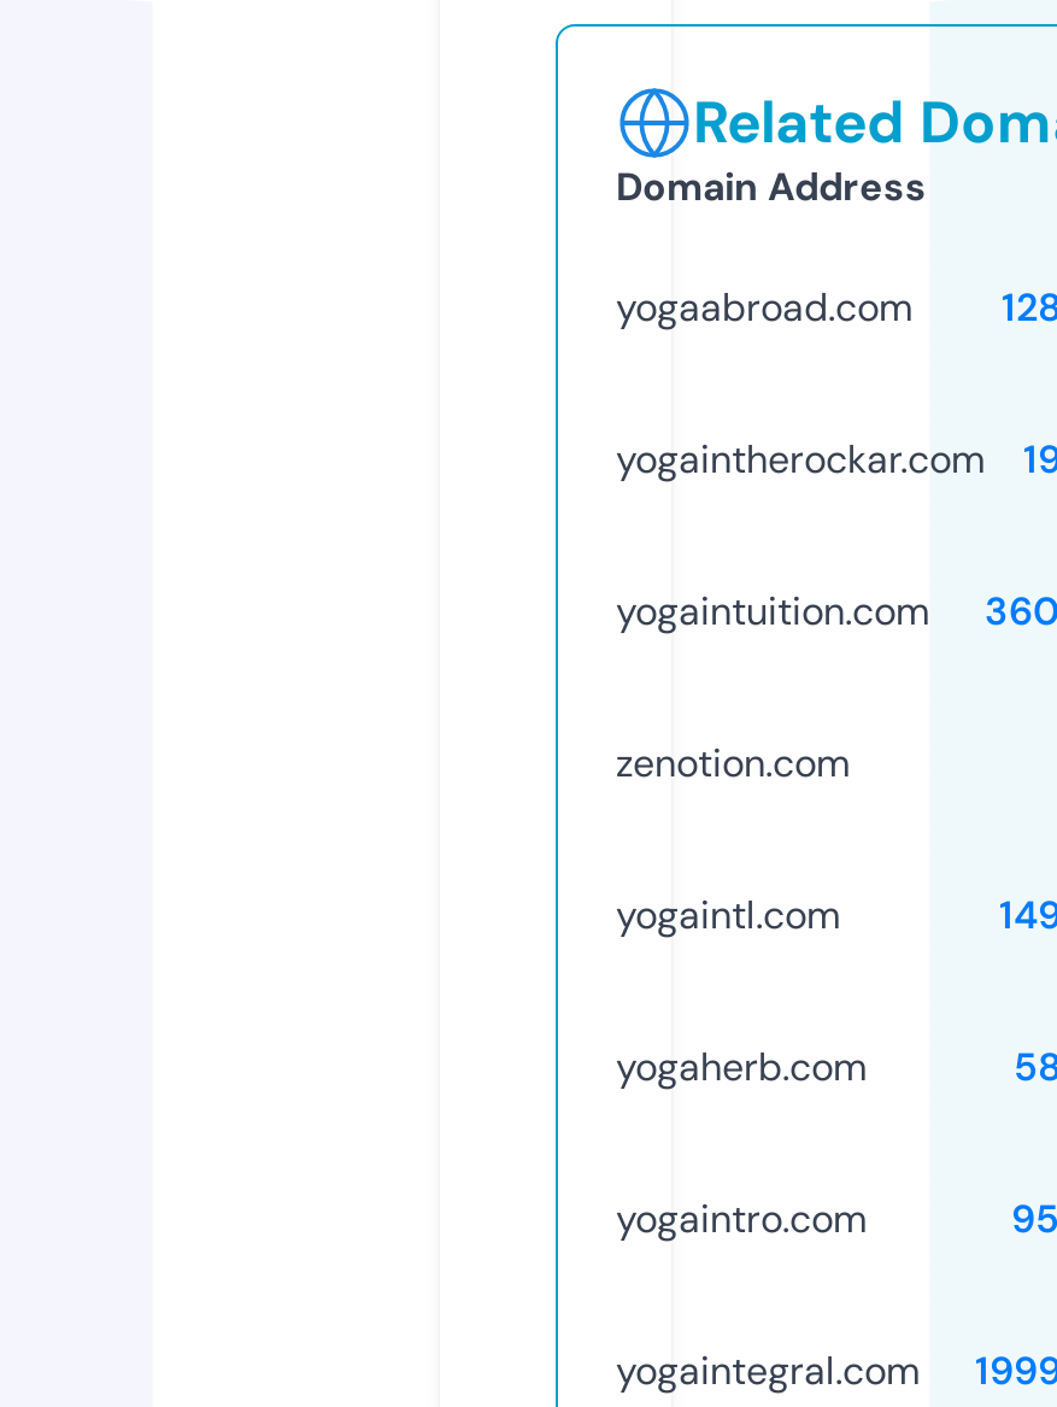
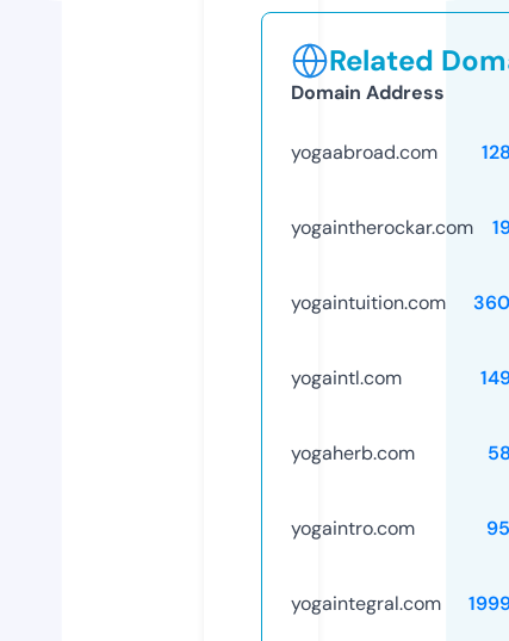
- zenotion.com
